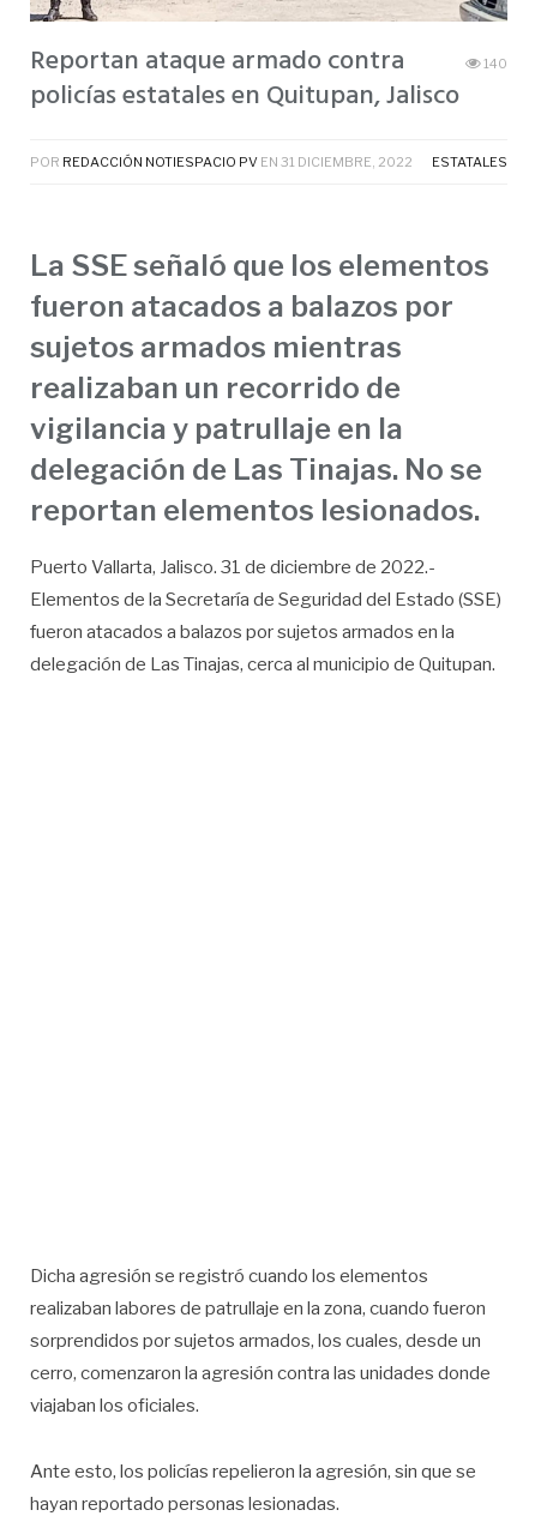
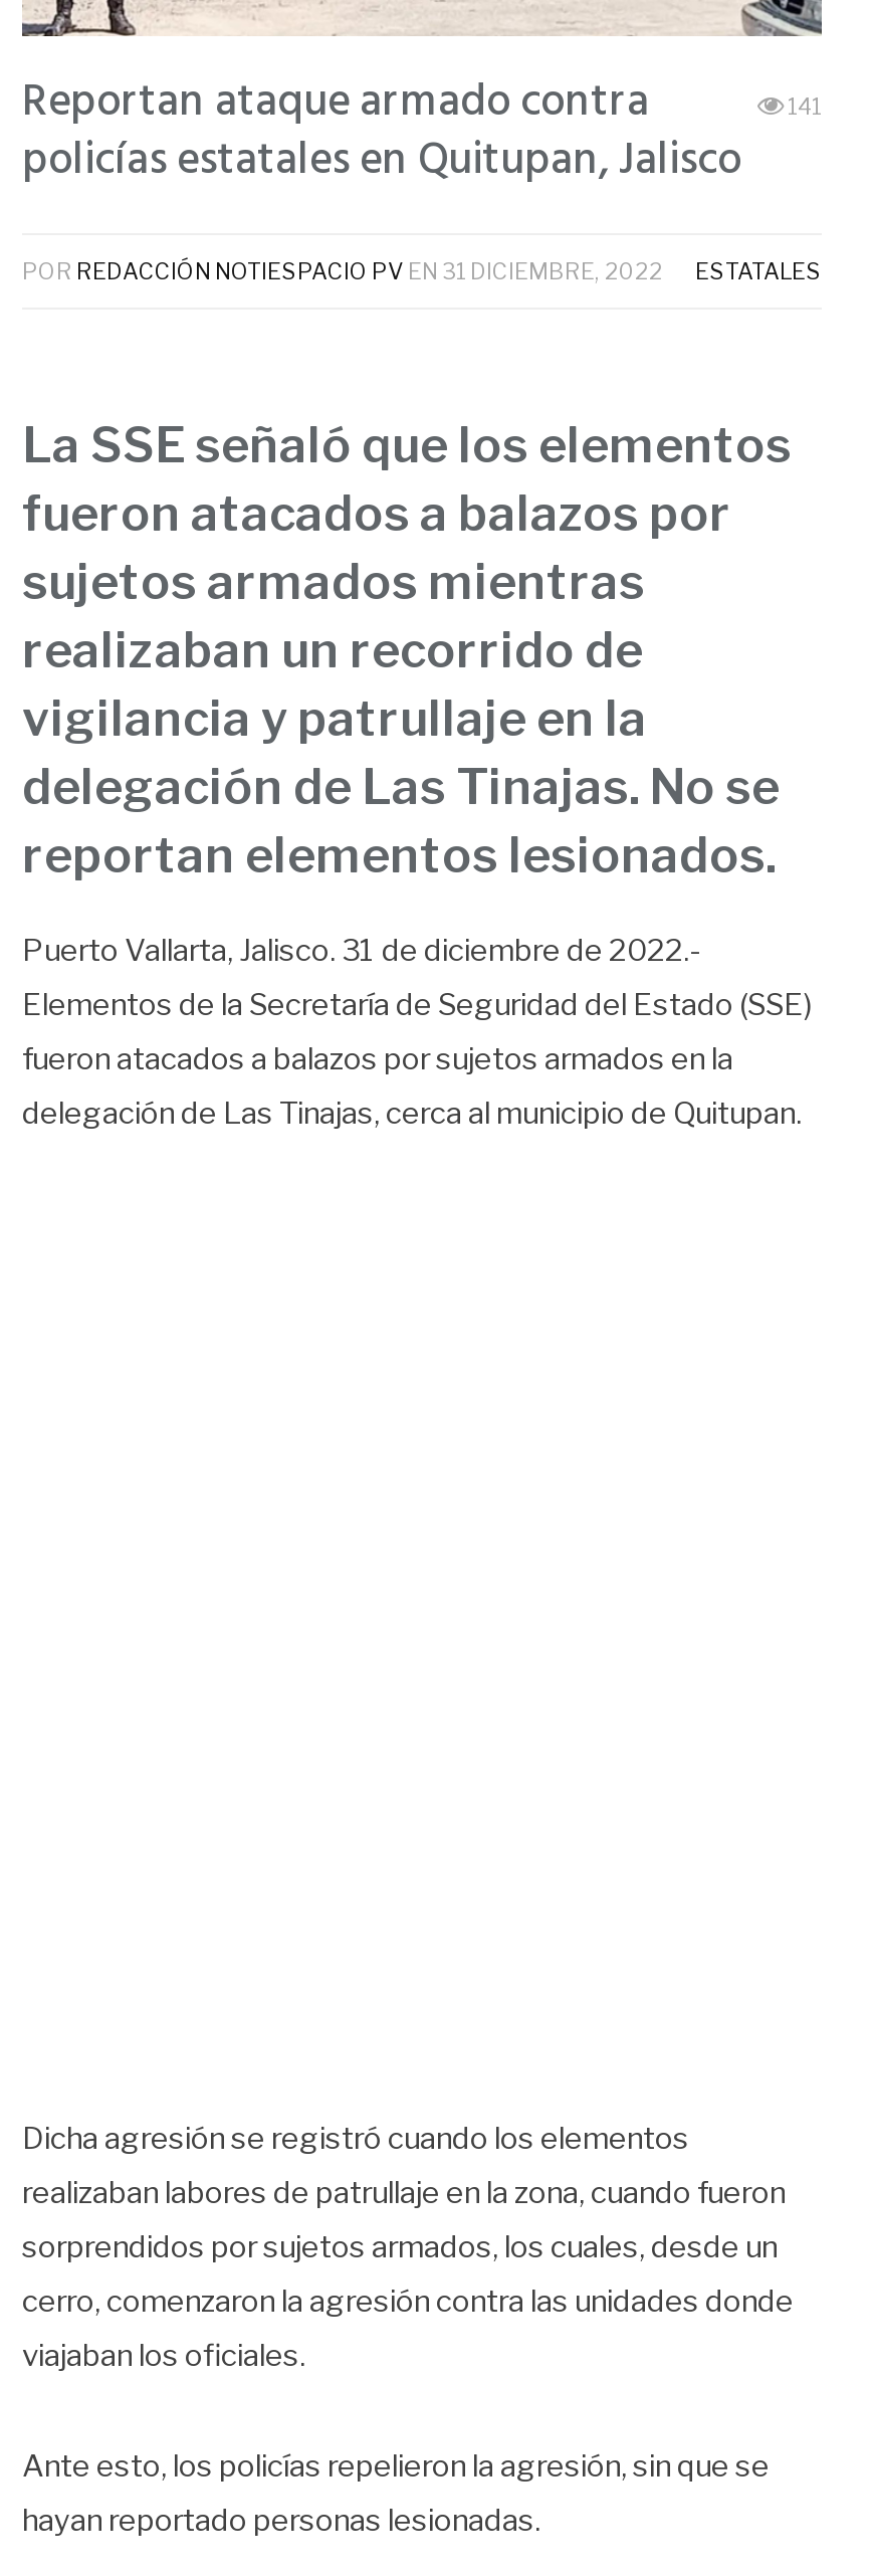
- 140
+ 141
